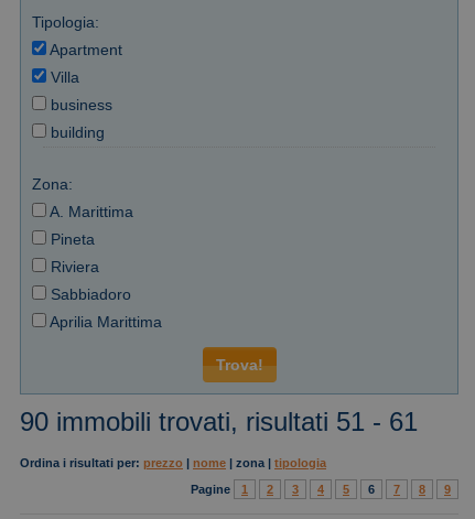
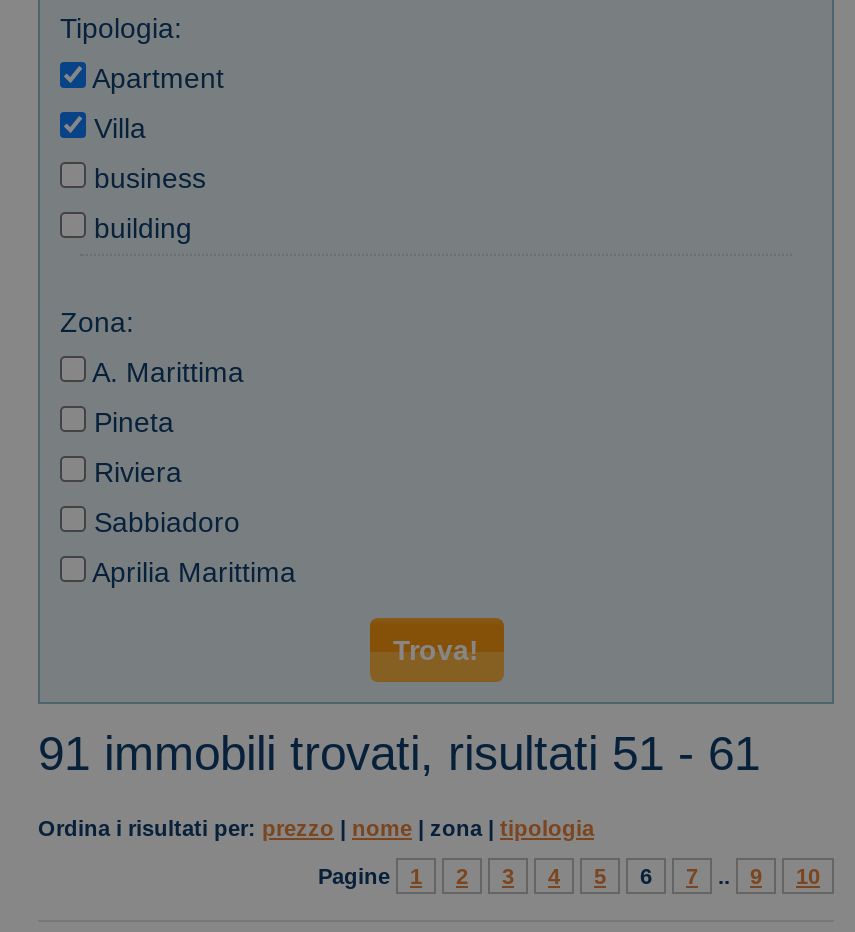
- 90 immobili trovati, risultati 51 - 61
+ 91 immobili trovati, risultati 51 - 61

- 7
- 8
- 9
+ 7 .. 9
+ 10
